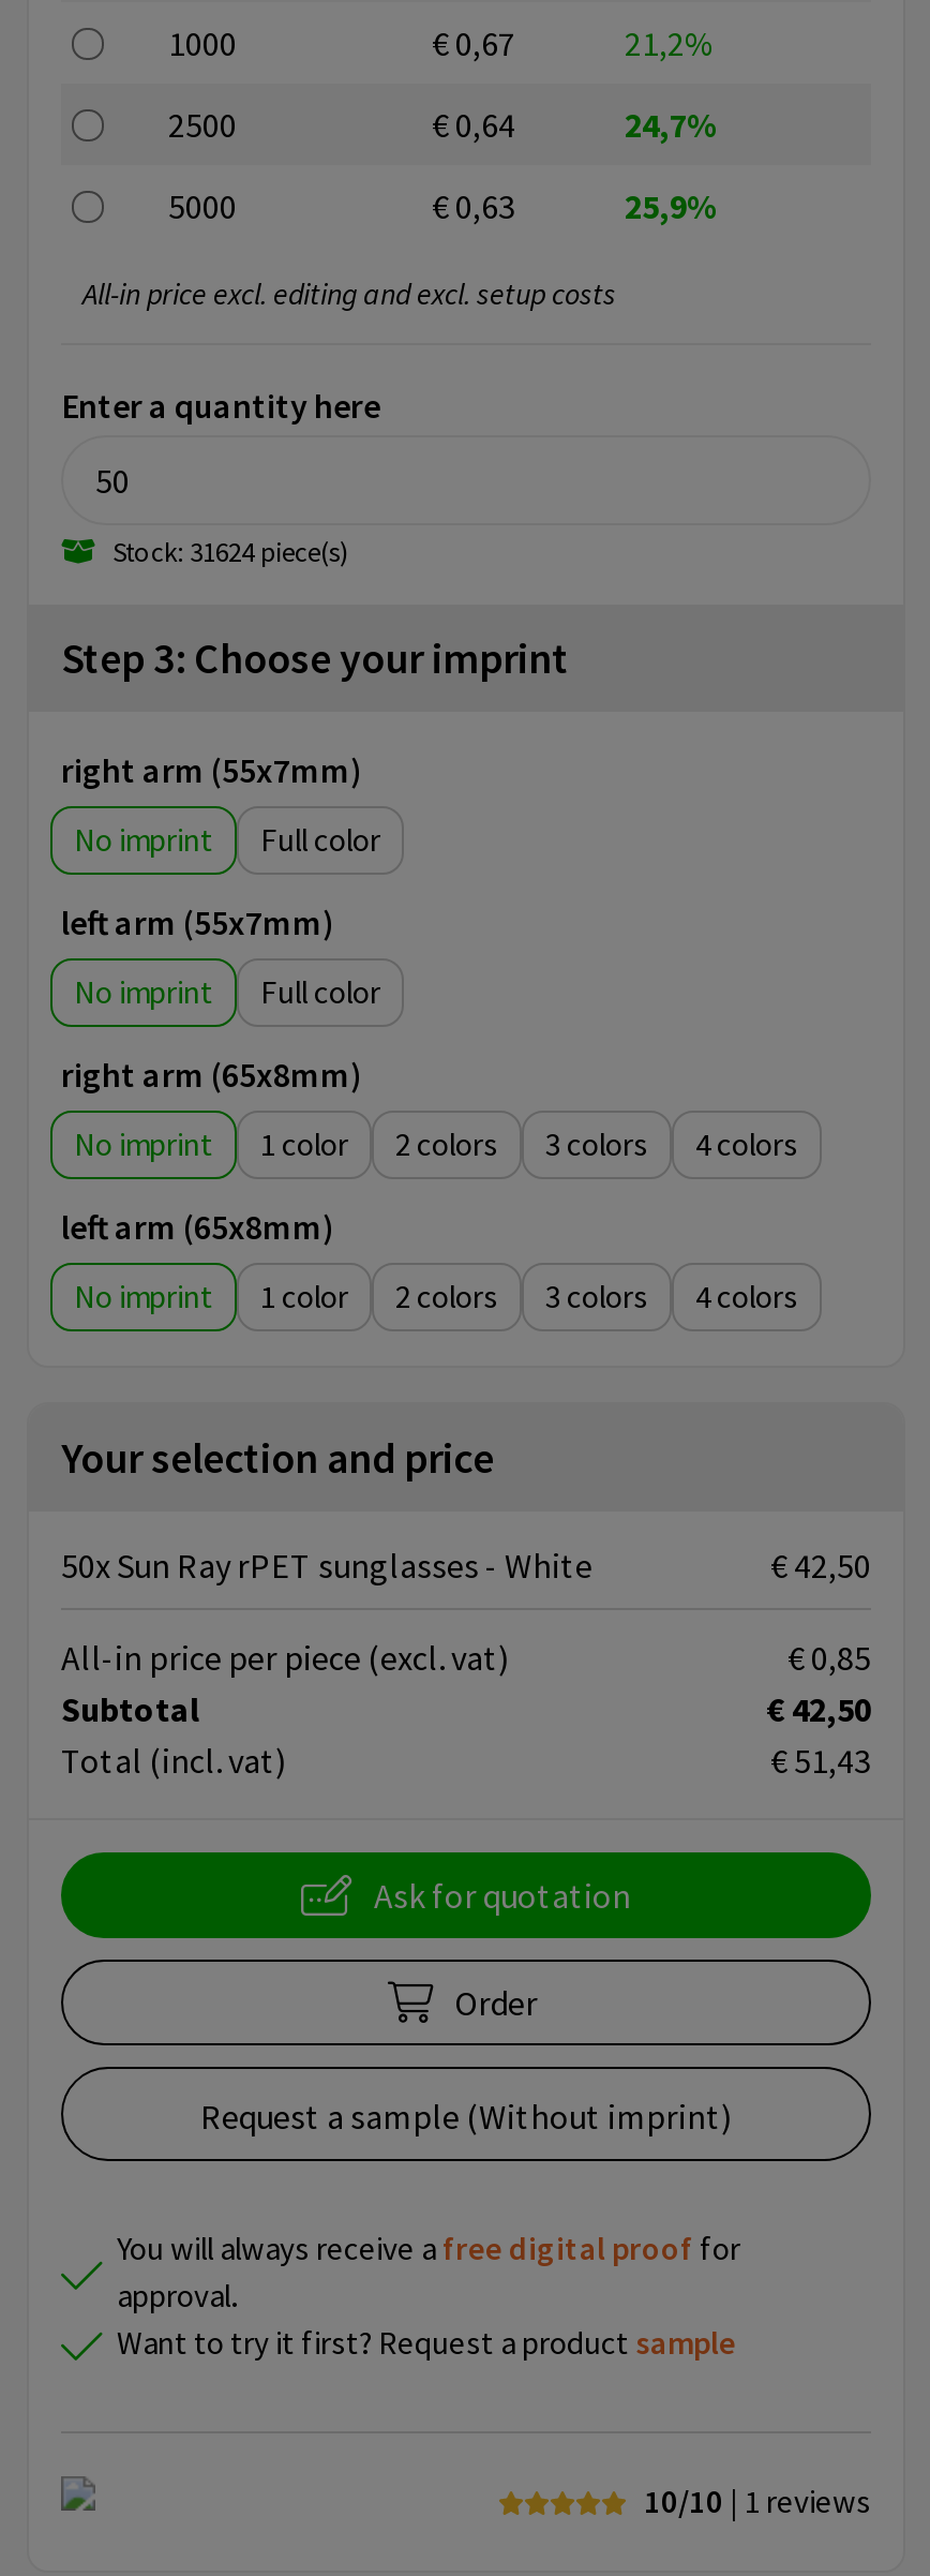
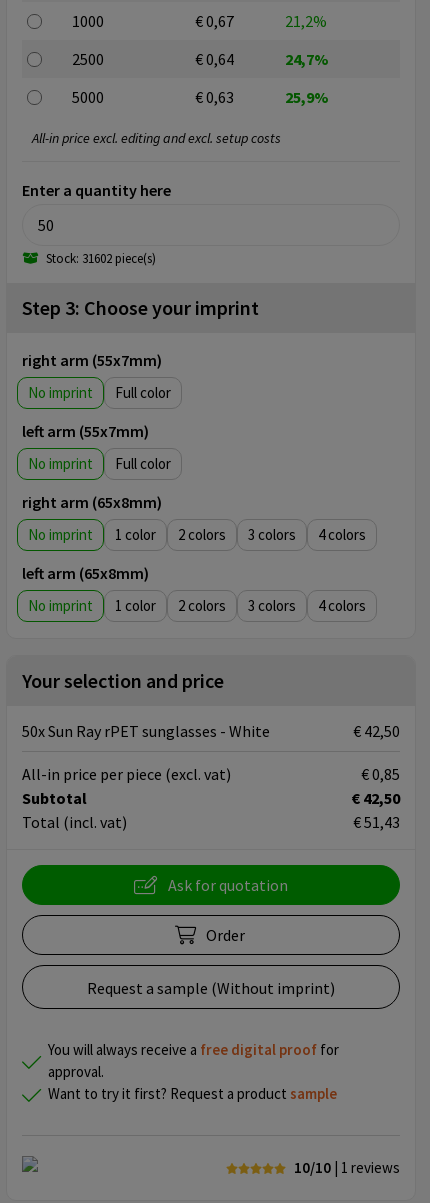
- Stock: 31624 piece(s)
+ Stock: 31602 piece(s)
